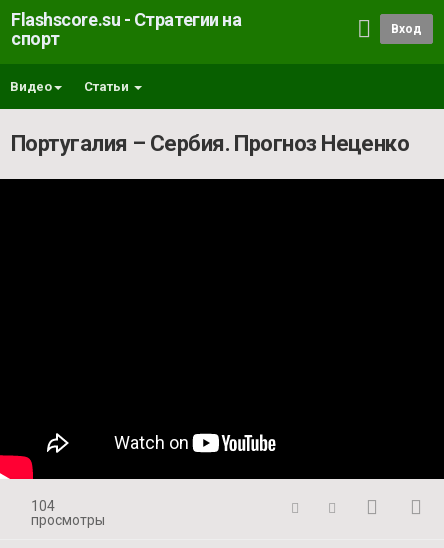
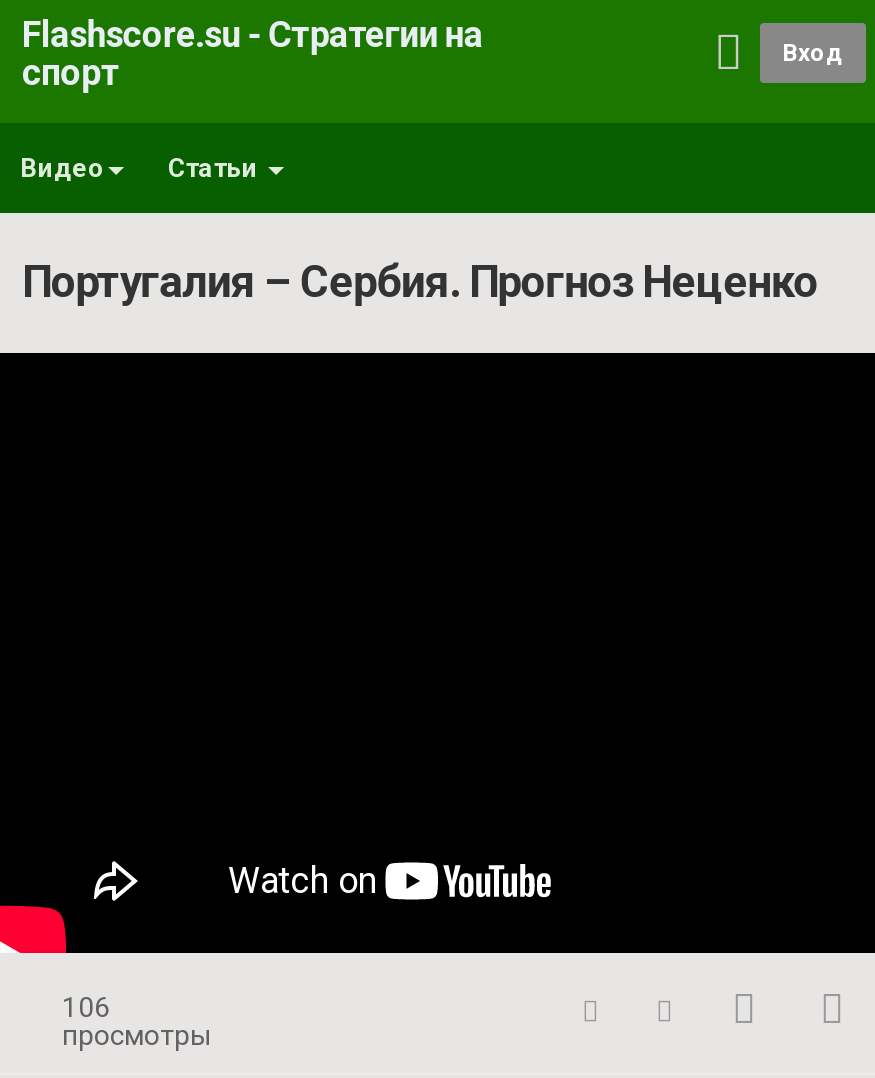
- 104
+ 106
